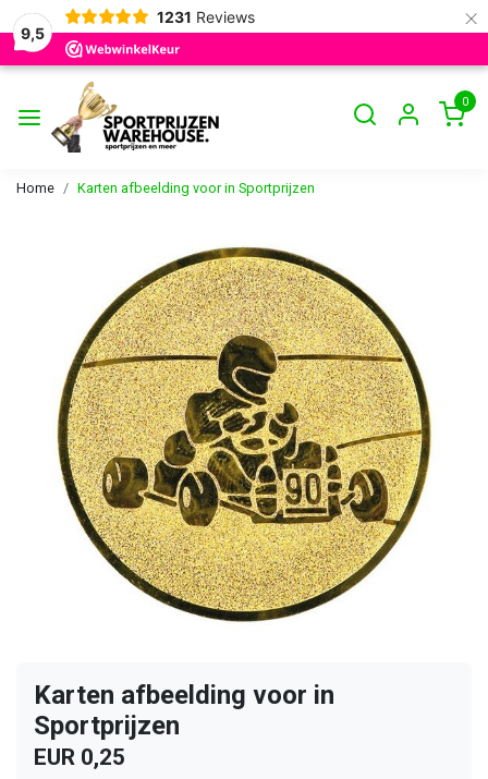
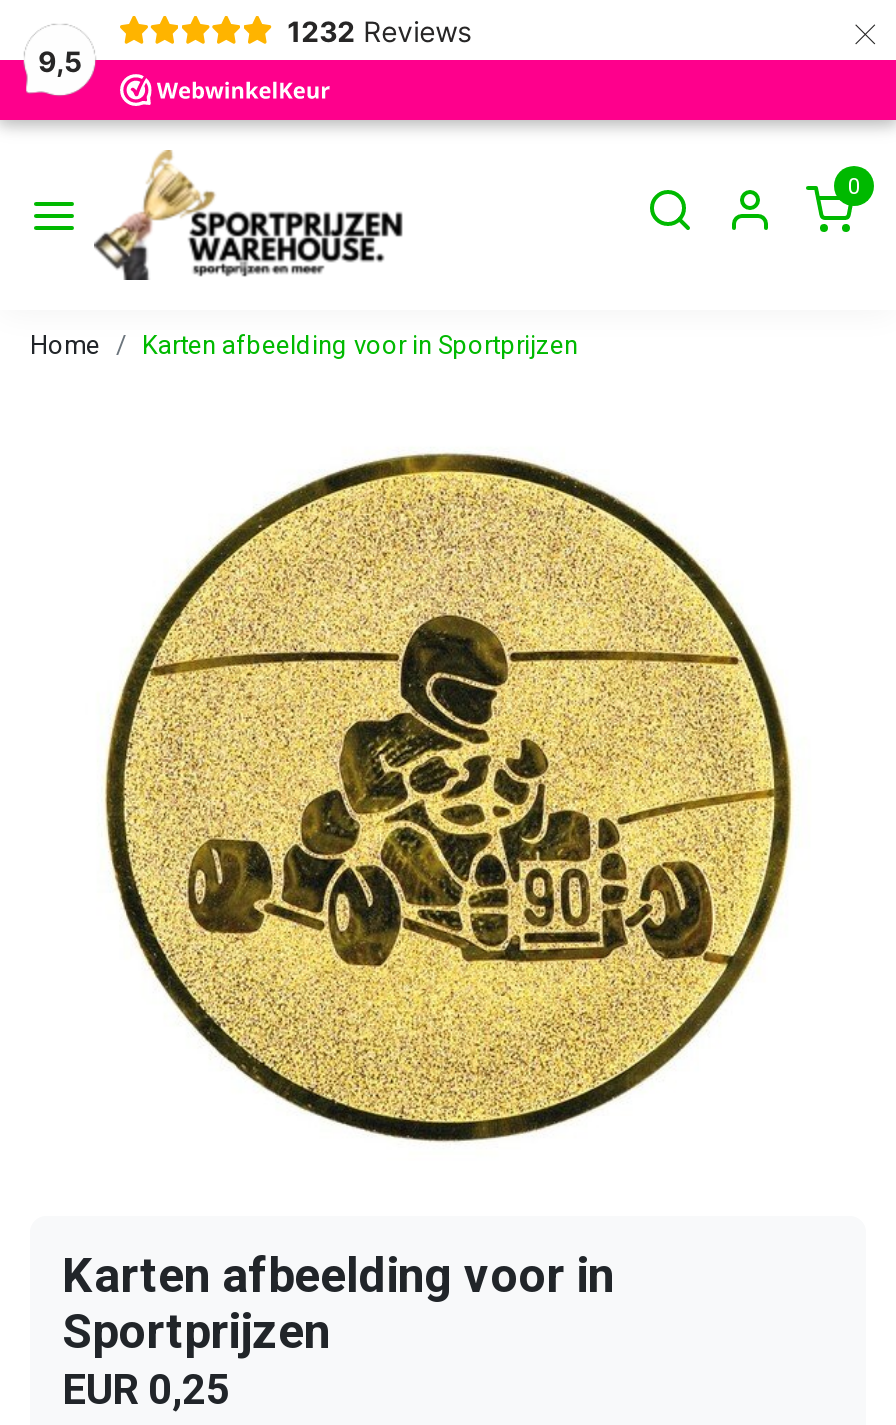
- 1231 Reviews
+ 1232 Reviews
